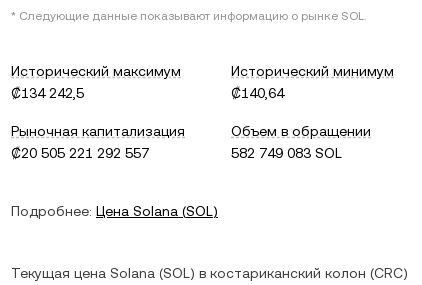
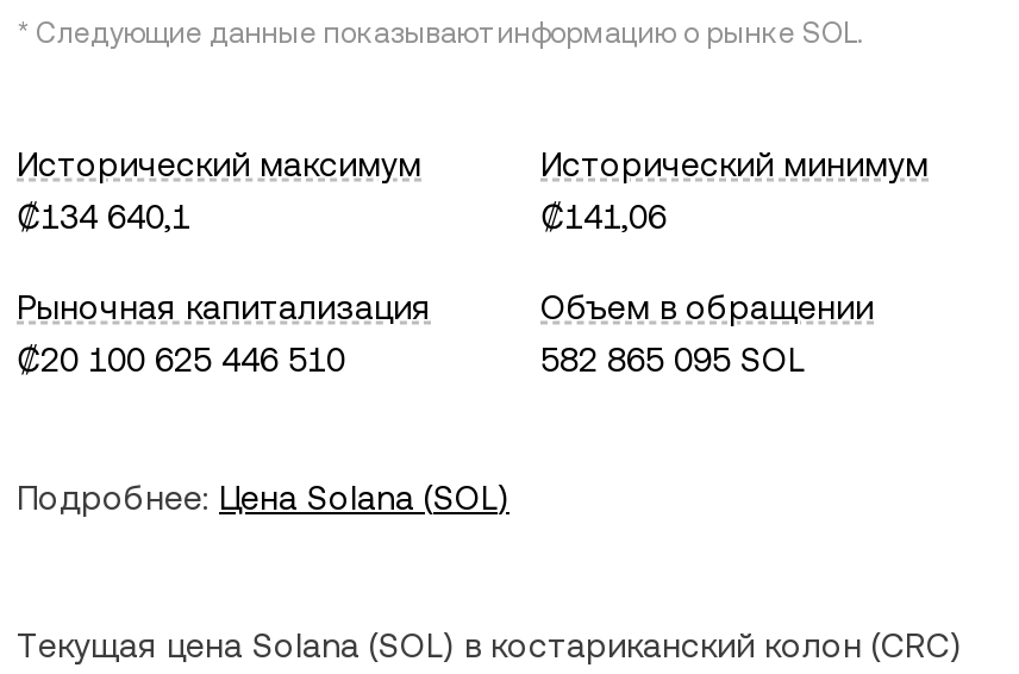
- ₡134 242,5
+ ₡134 640,1

- ₡140,64
+ ₡141,06

- ₡20 505 221 292 557
+ ₡20 100 625 446 510

- 582 749 083 SOL
+ 582 865 095 SOL
